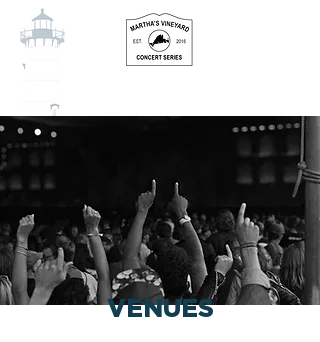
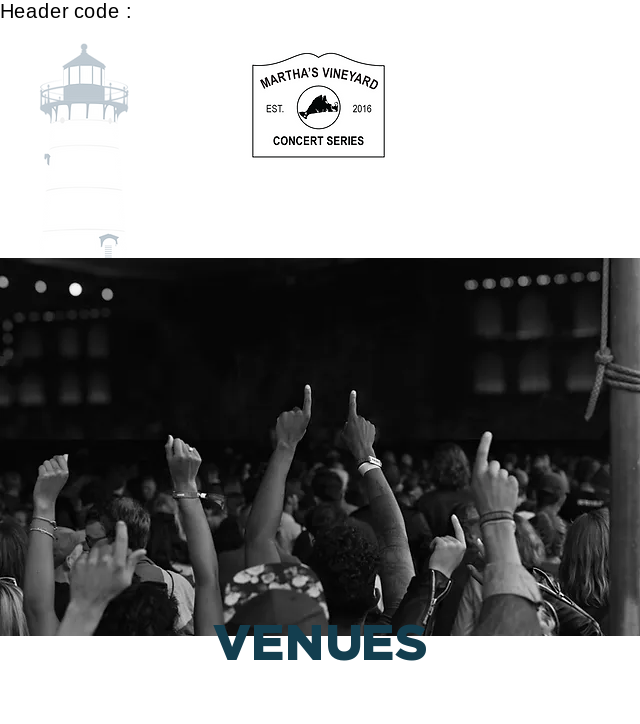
+ Header code :
